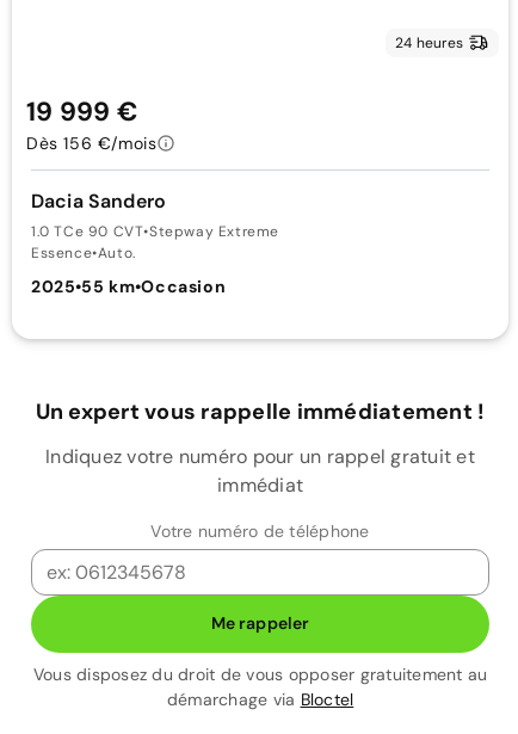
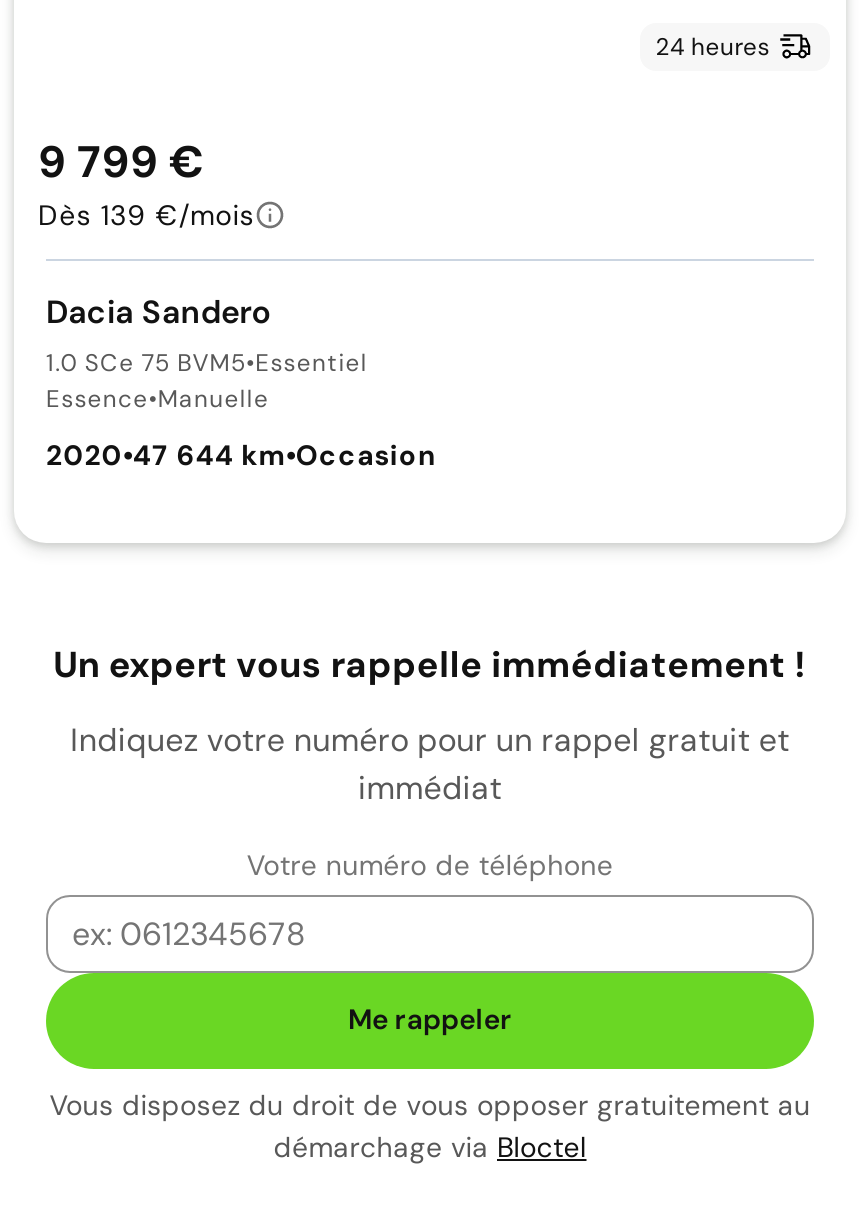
- 19 999 €
- Dès 156 €/mois
+ 9 799 €
+ Dès 139 €/mois

- 1.0 TCe 90 CVT•Stepway Extreme
- Essence•Auto.
+ 1.0 SCe 75 BVM5•Essentiel
+ Essence•Manuelle

- 2025•55 km•Occasion
+ 2020•47 644 km•Occasion
